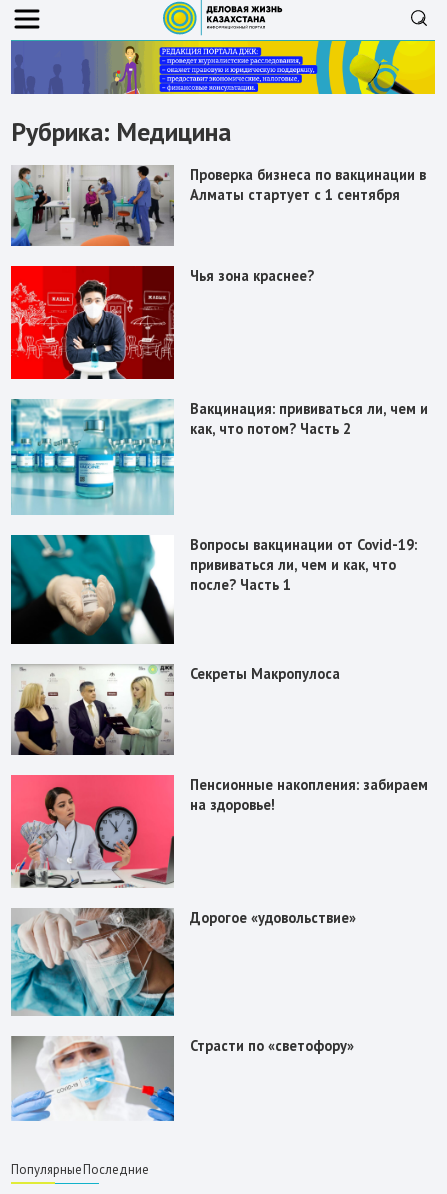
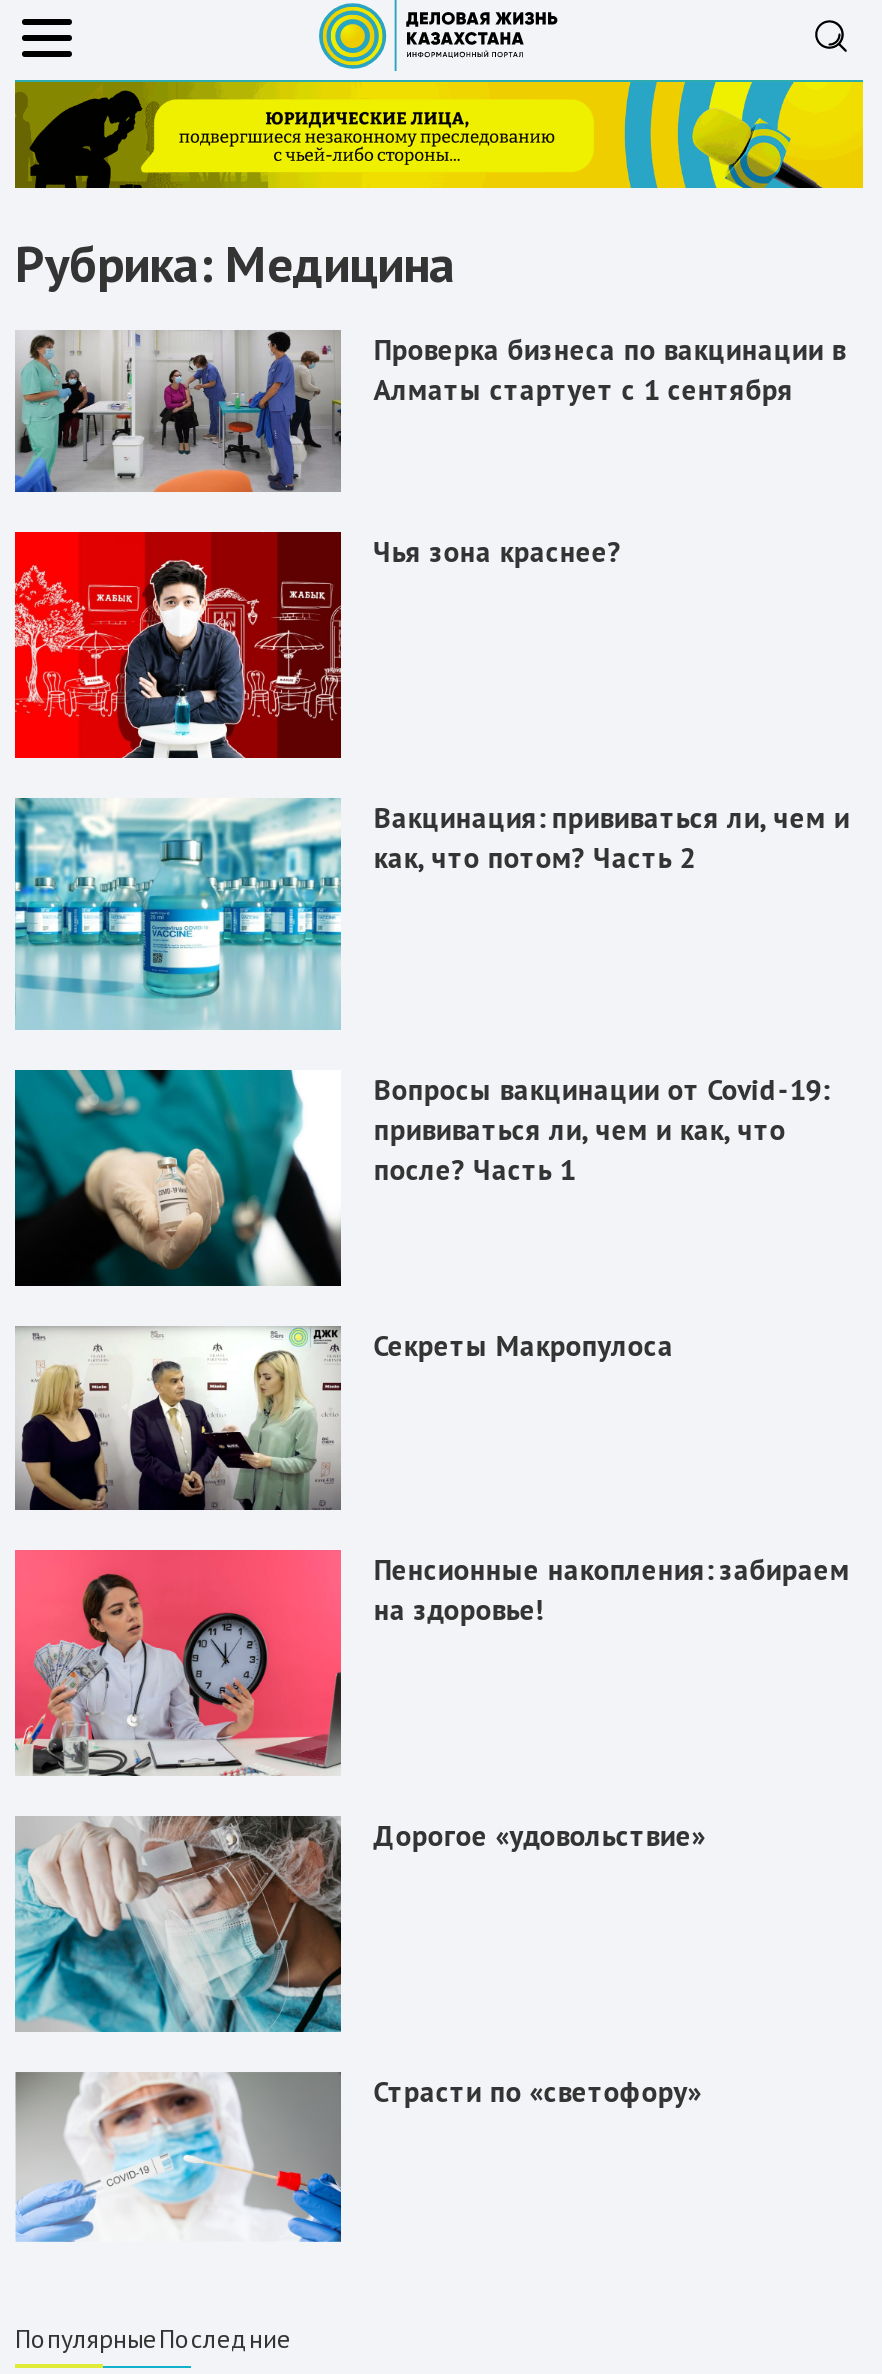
- [image]
+ [image]
